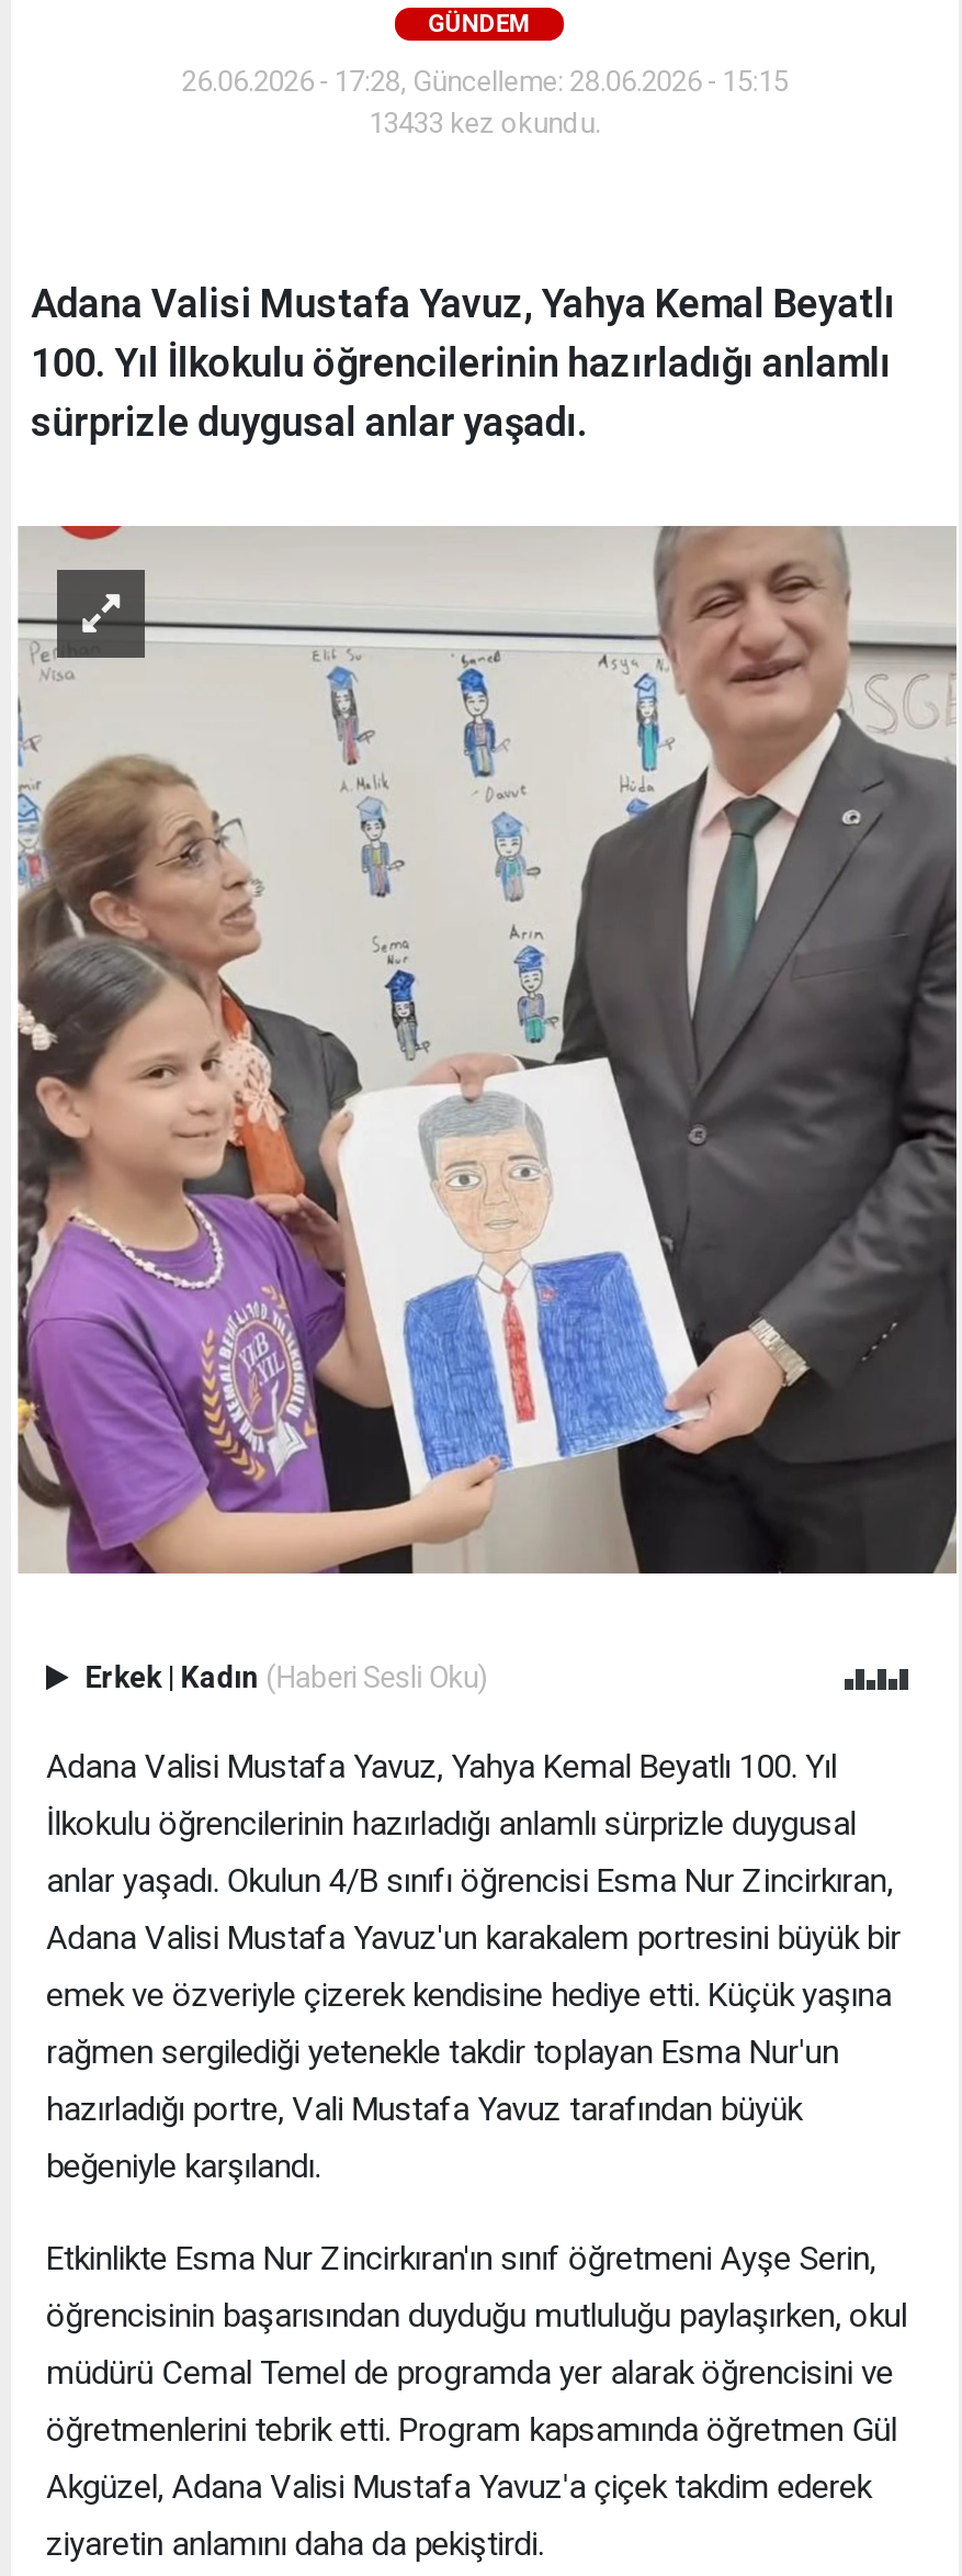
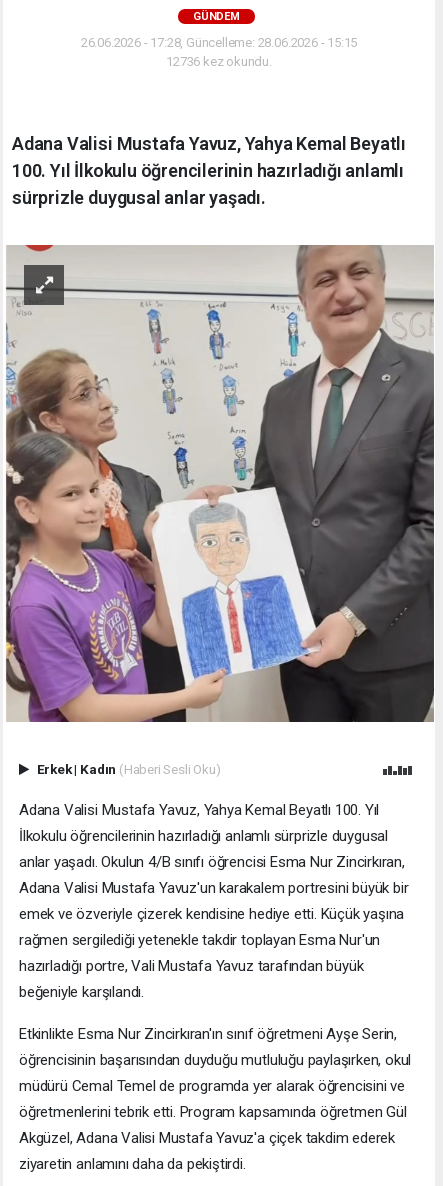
- 13433 kez okundu.
+ 12736 kez okundu.
